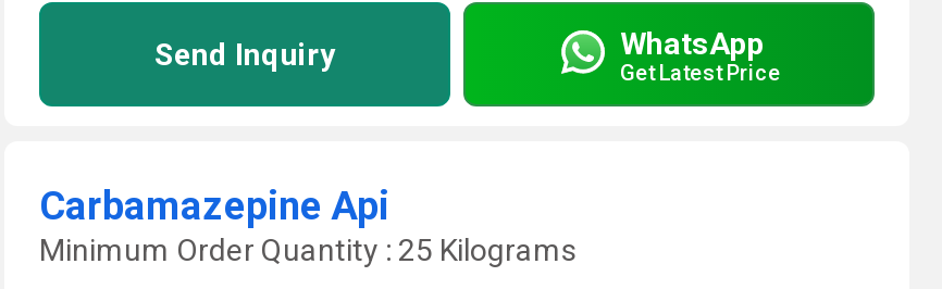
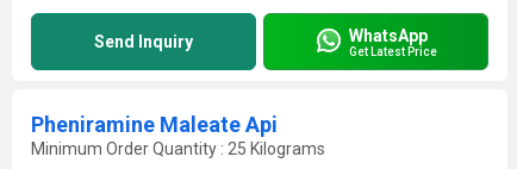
- Carbamazepine Api
+ Pheniramine Maleate Api
